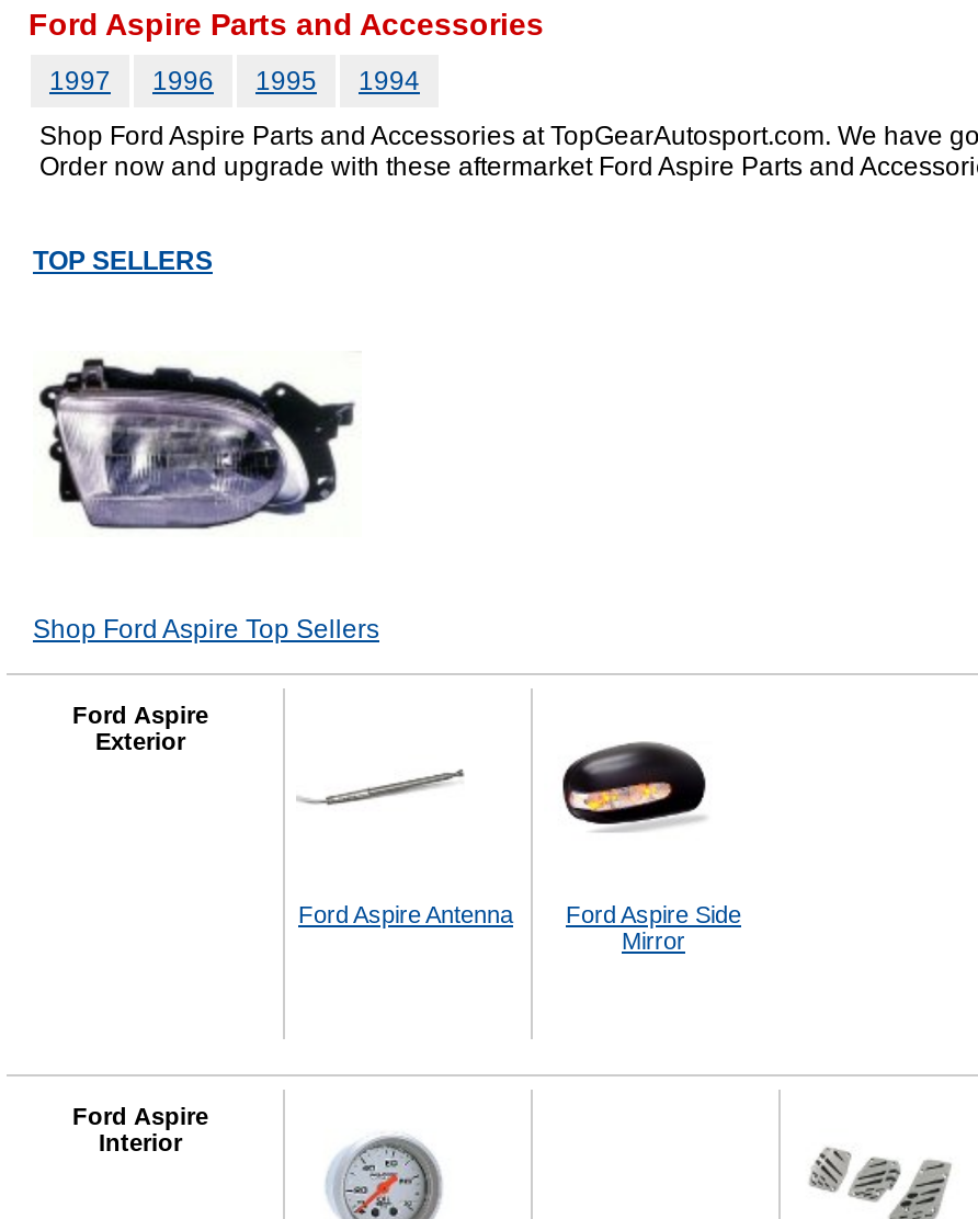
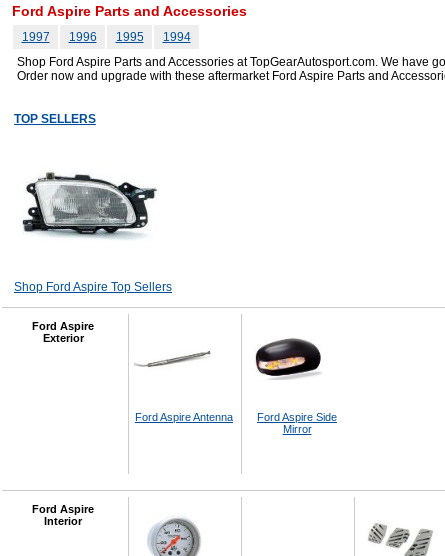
- [image]
+ [image]
